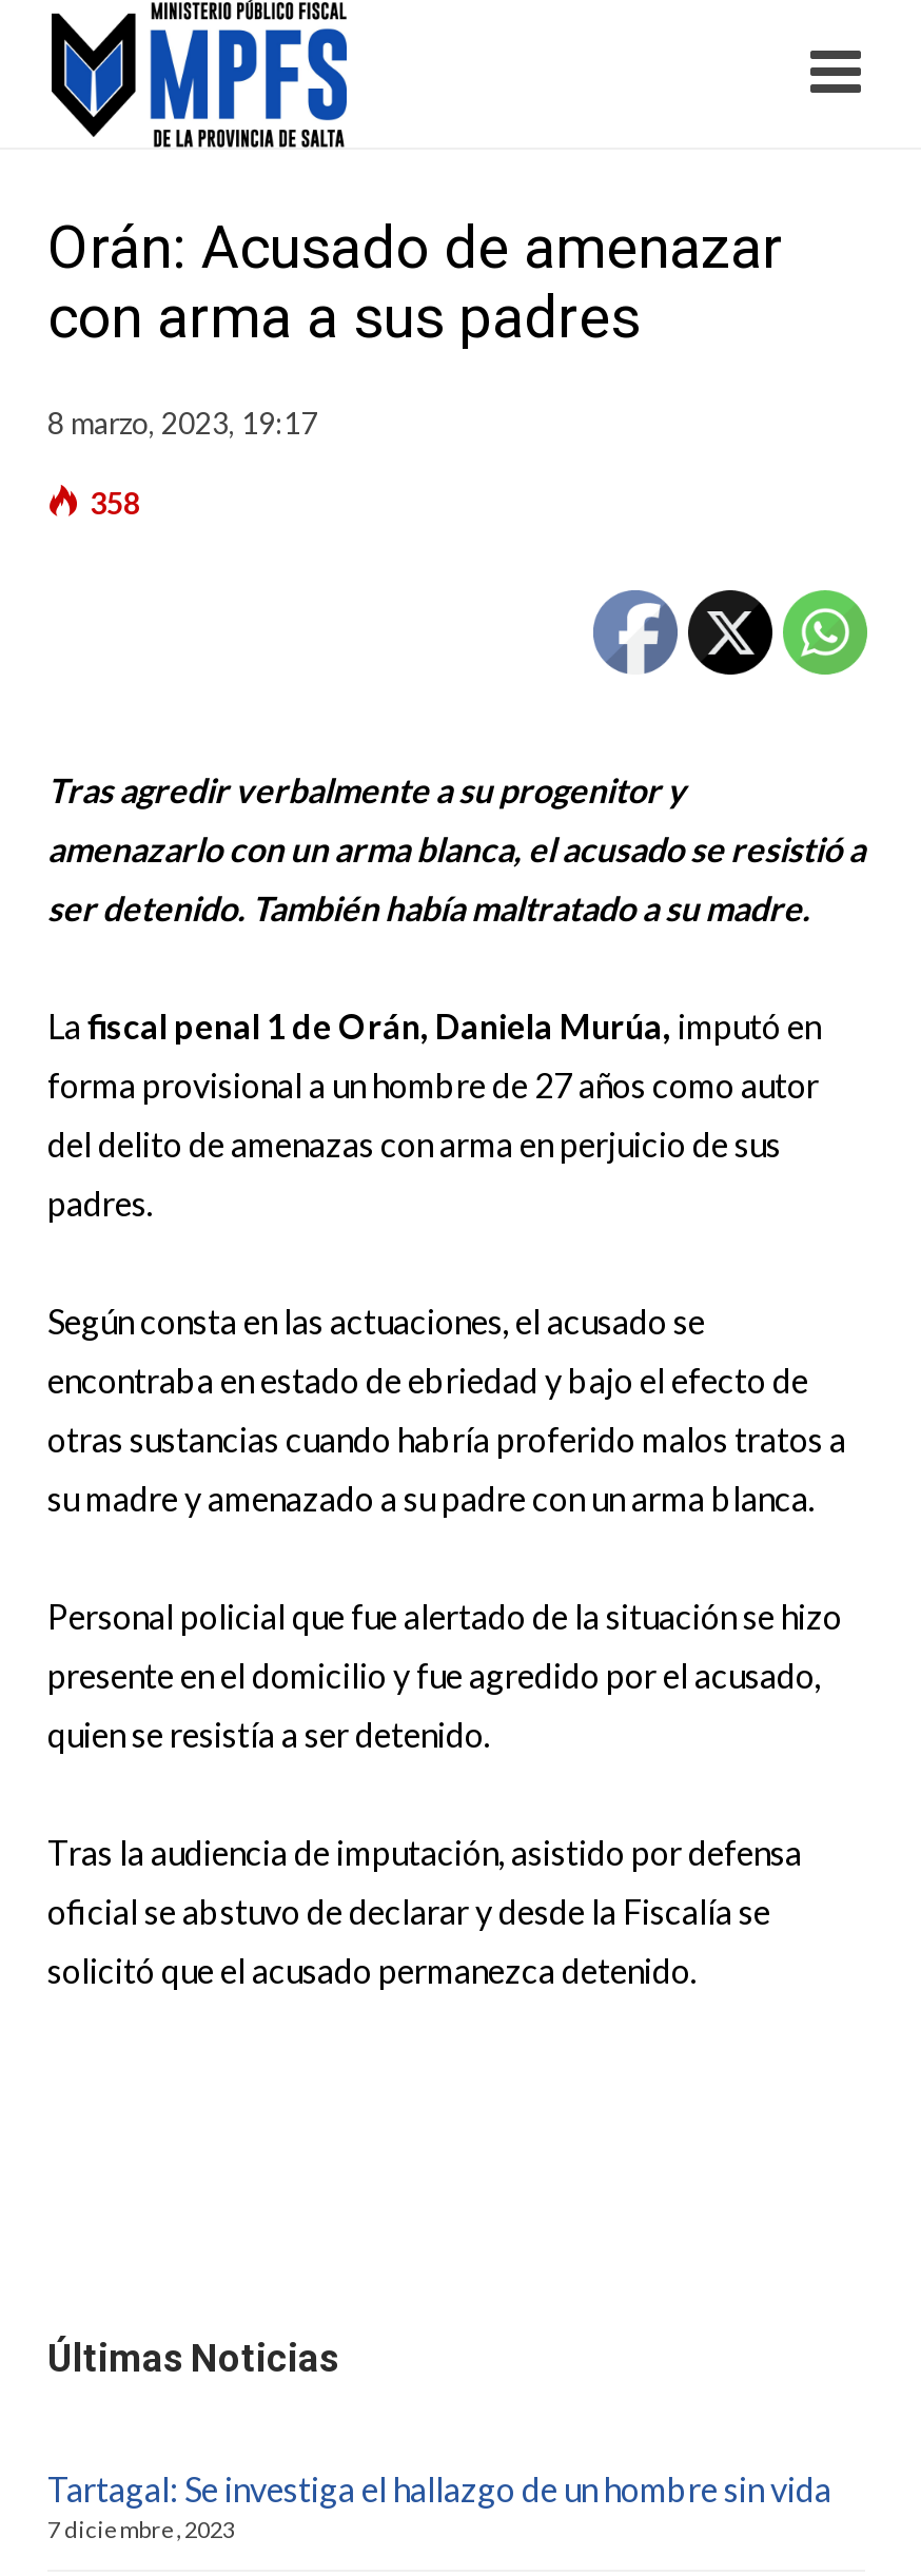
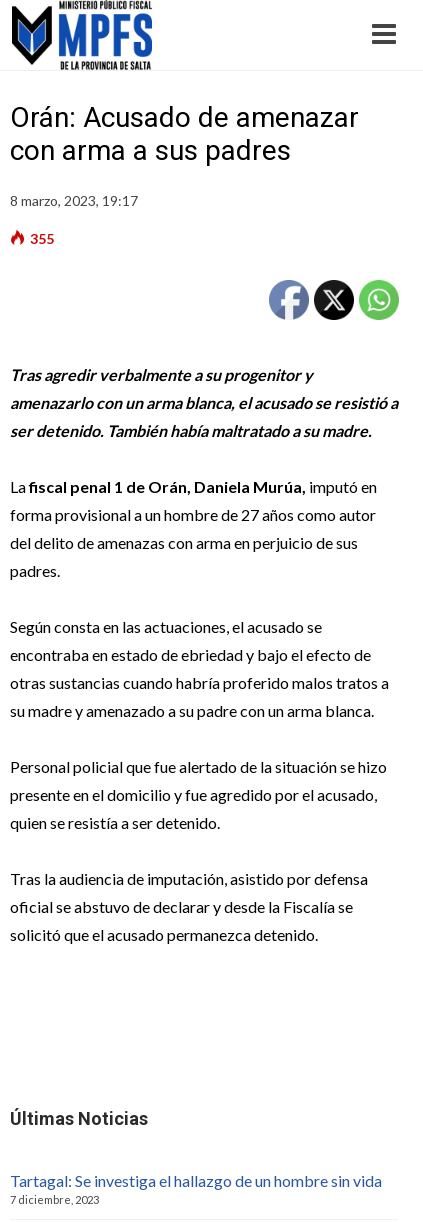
- 358
+ 355
